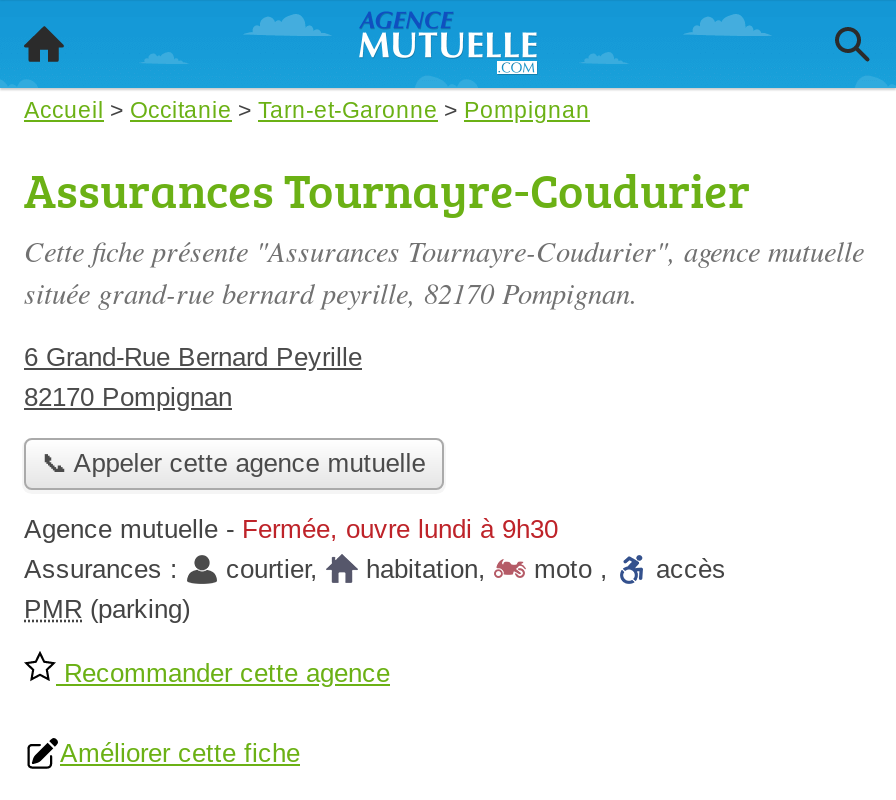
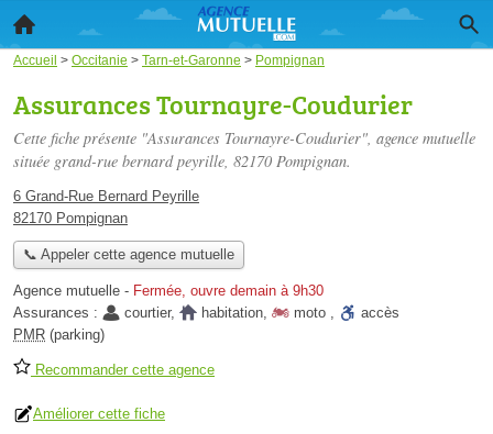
- Agence mutuelle - Fermée, ouvre lundi à 9h30
+ Agence mutuelle - Fermée, ouvre demain à 9h30
